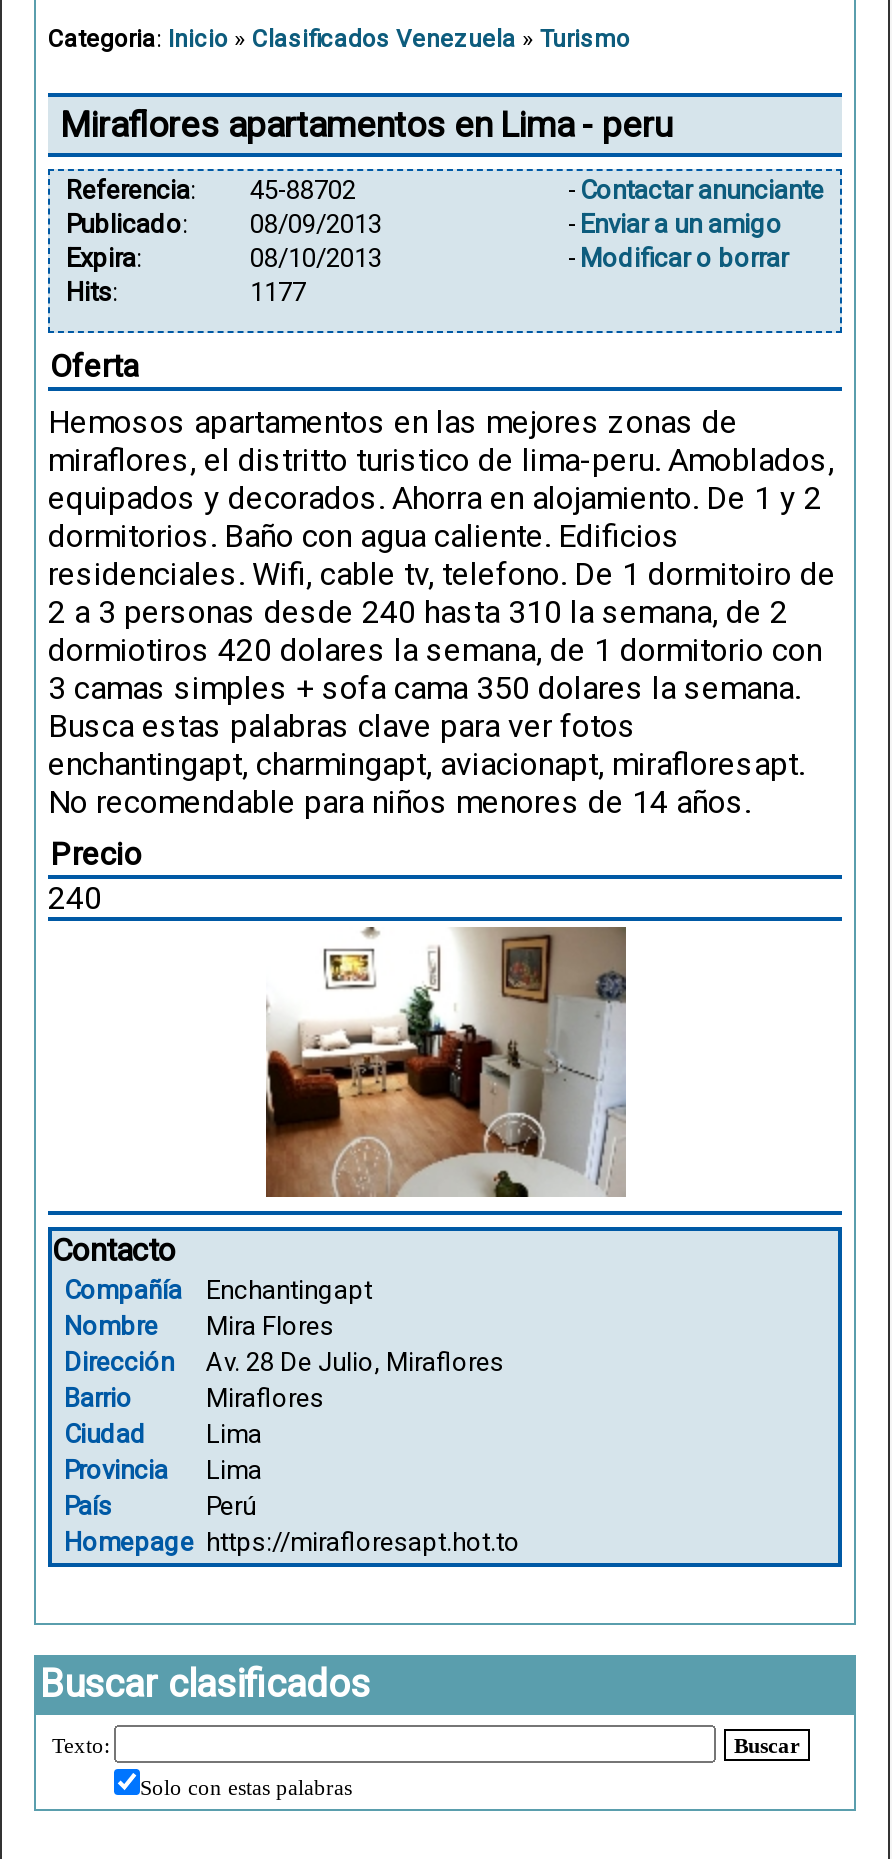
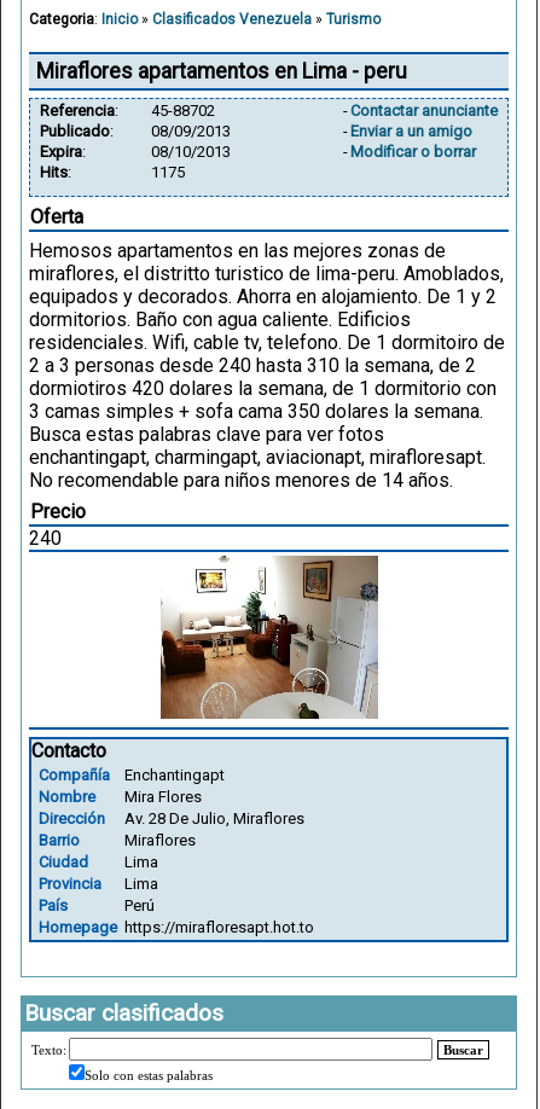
- 1177
+ 1175
